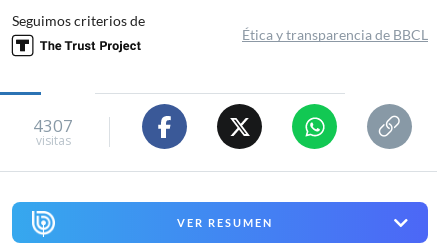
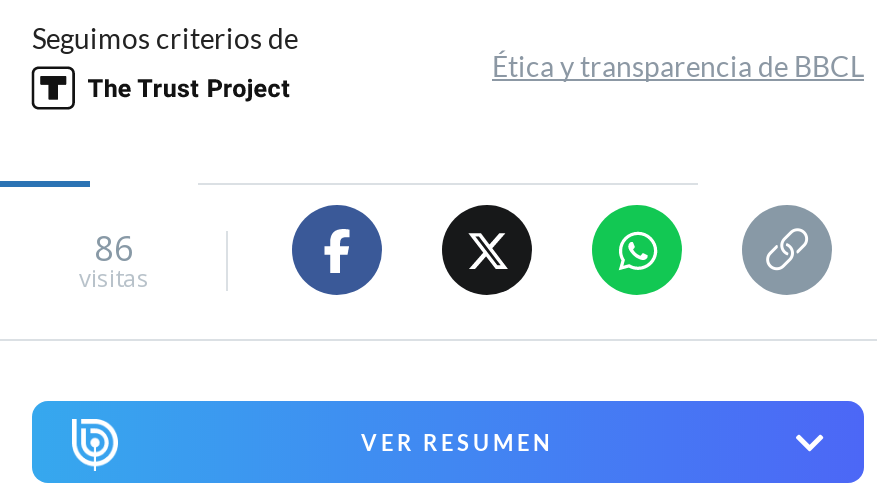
- 4307
+ 86
